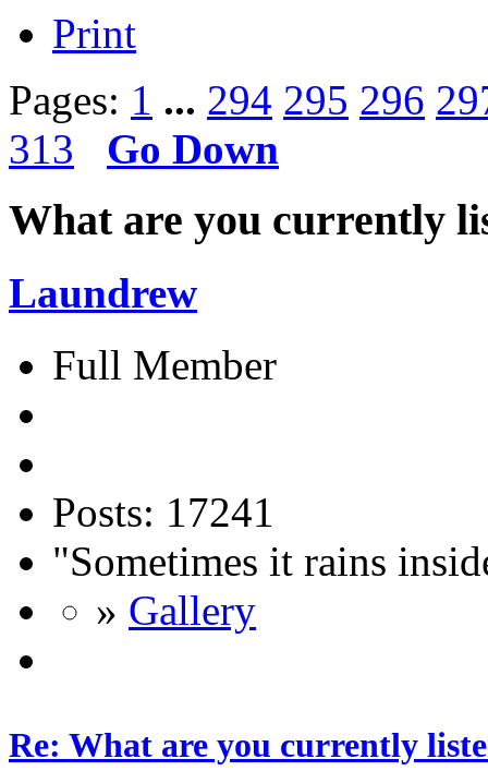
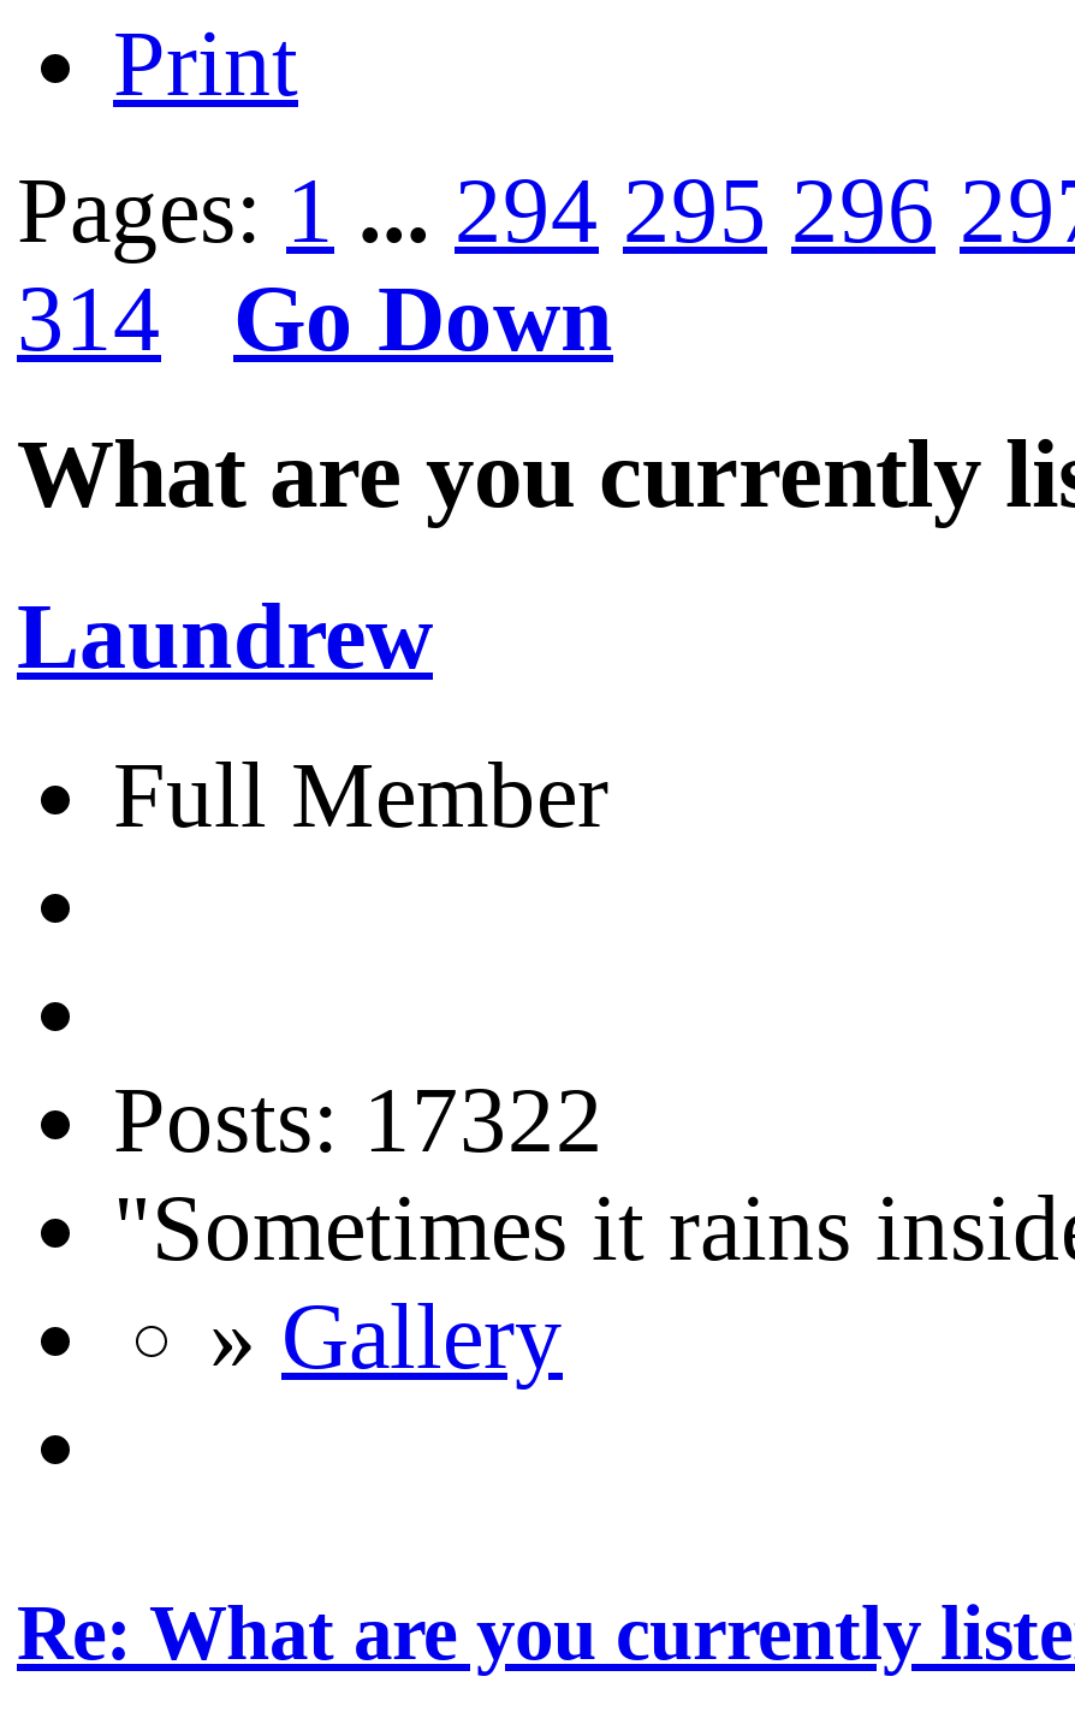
- 313 Go Down
+ 314 Go Down

- Posts: 17241
+ Posts: 17322
